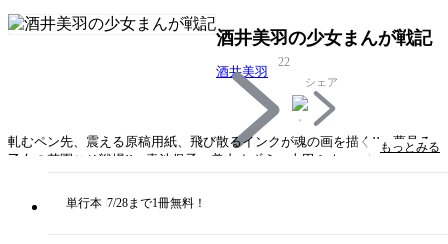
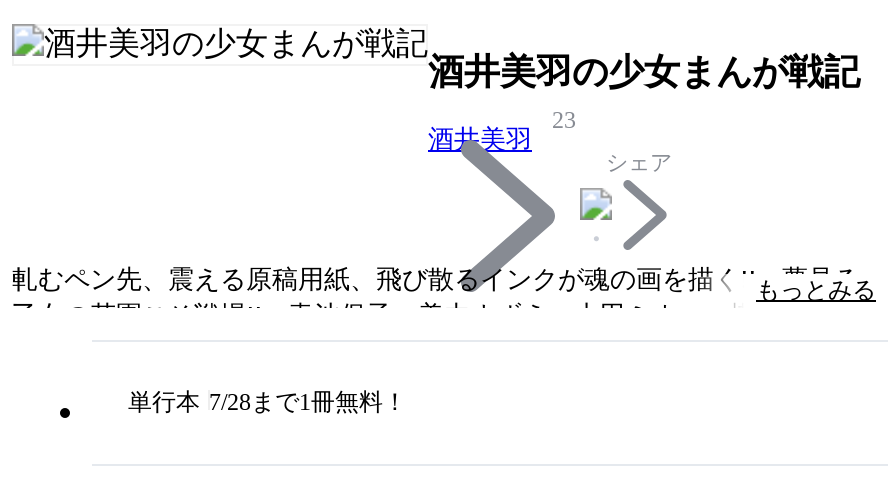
- 22
+ 23
